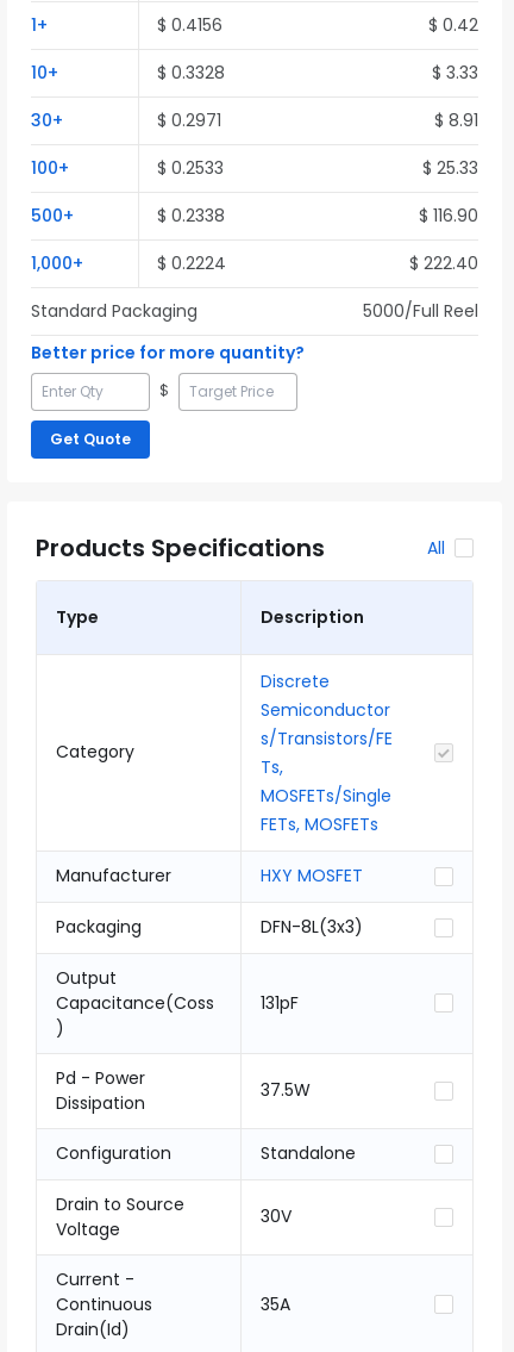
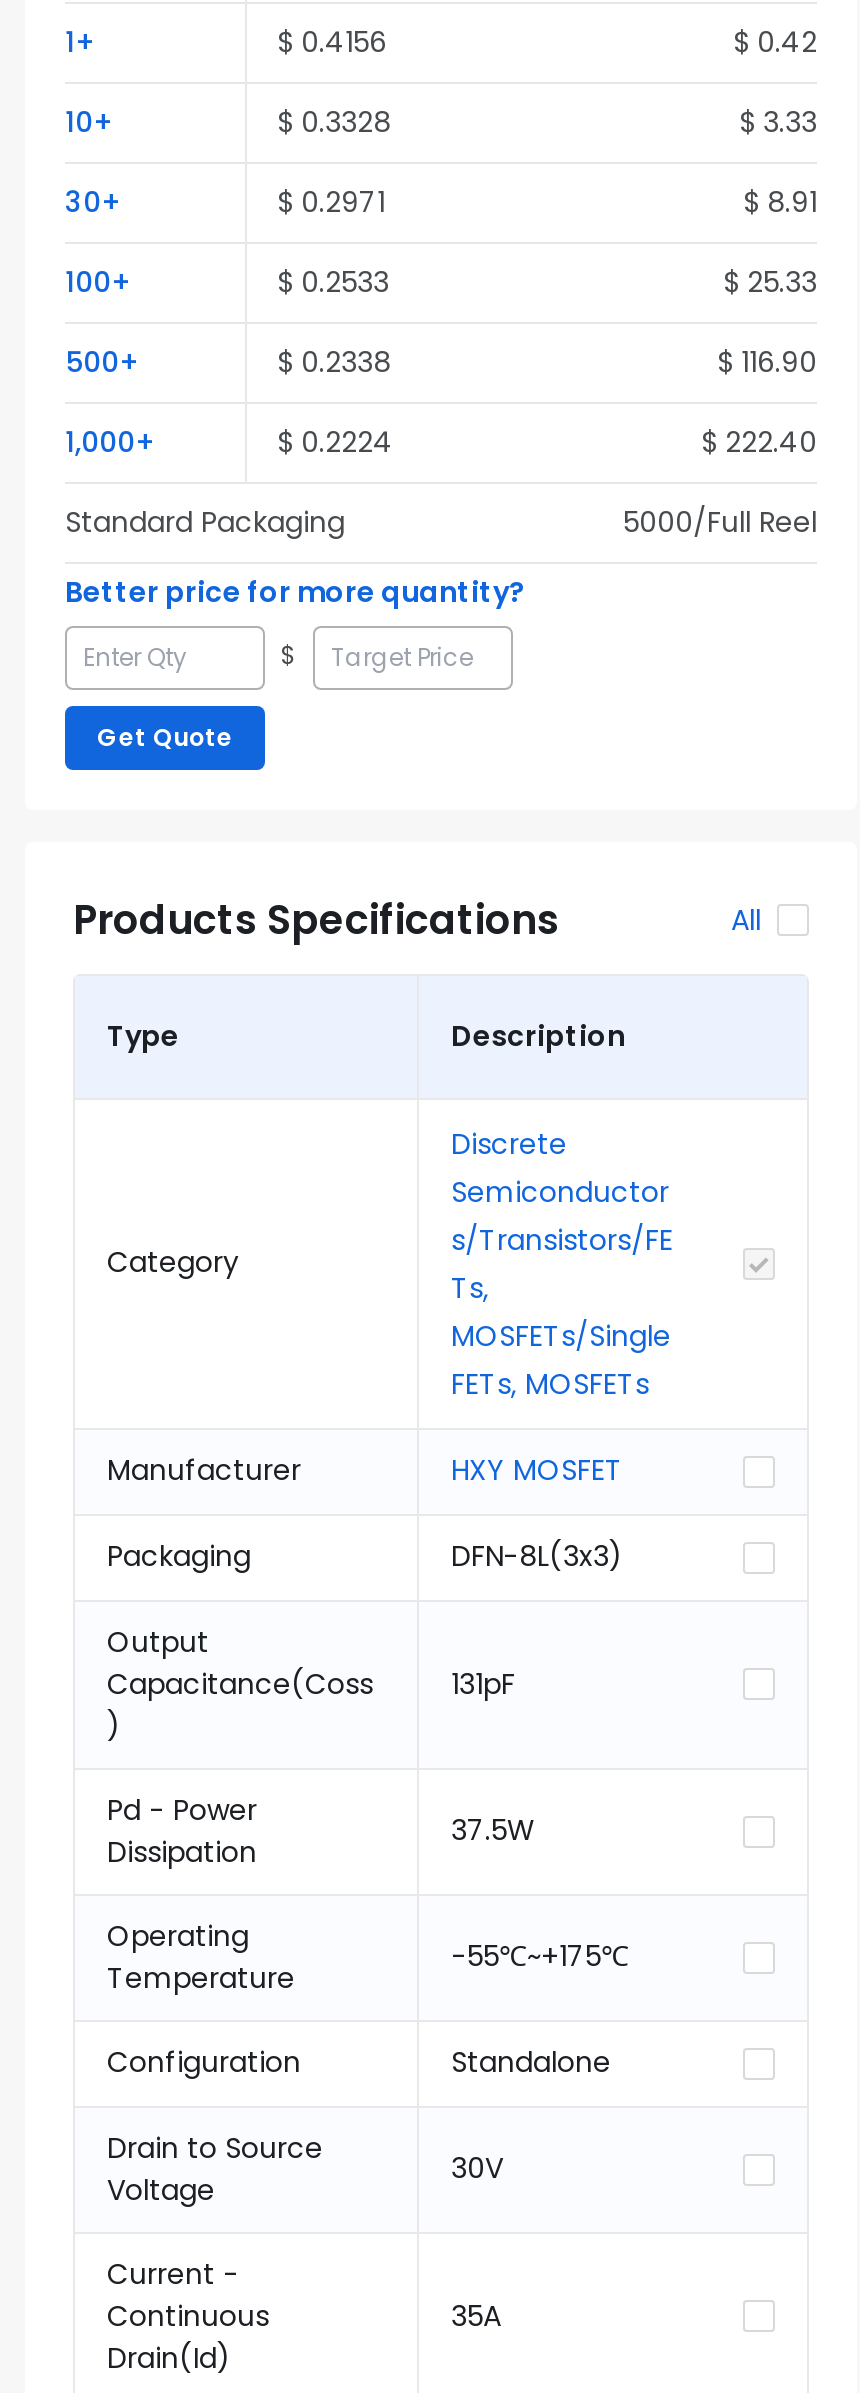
+ Operating
+ Temperature

+ -55℃~+175℃
